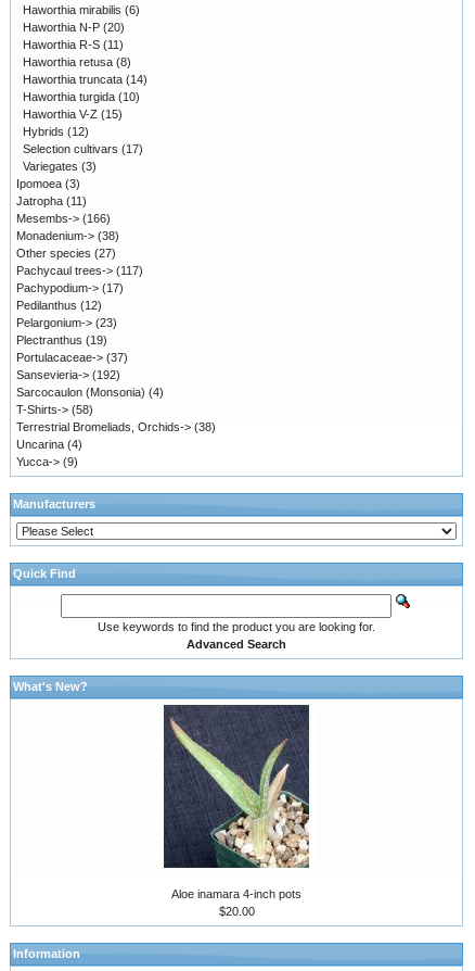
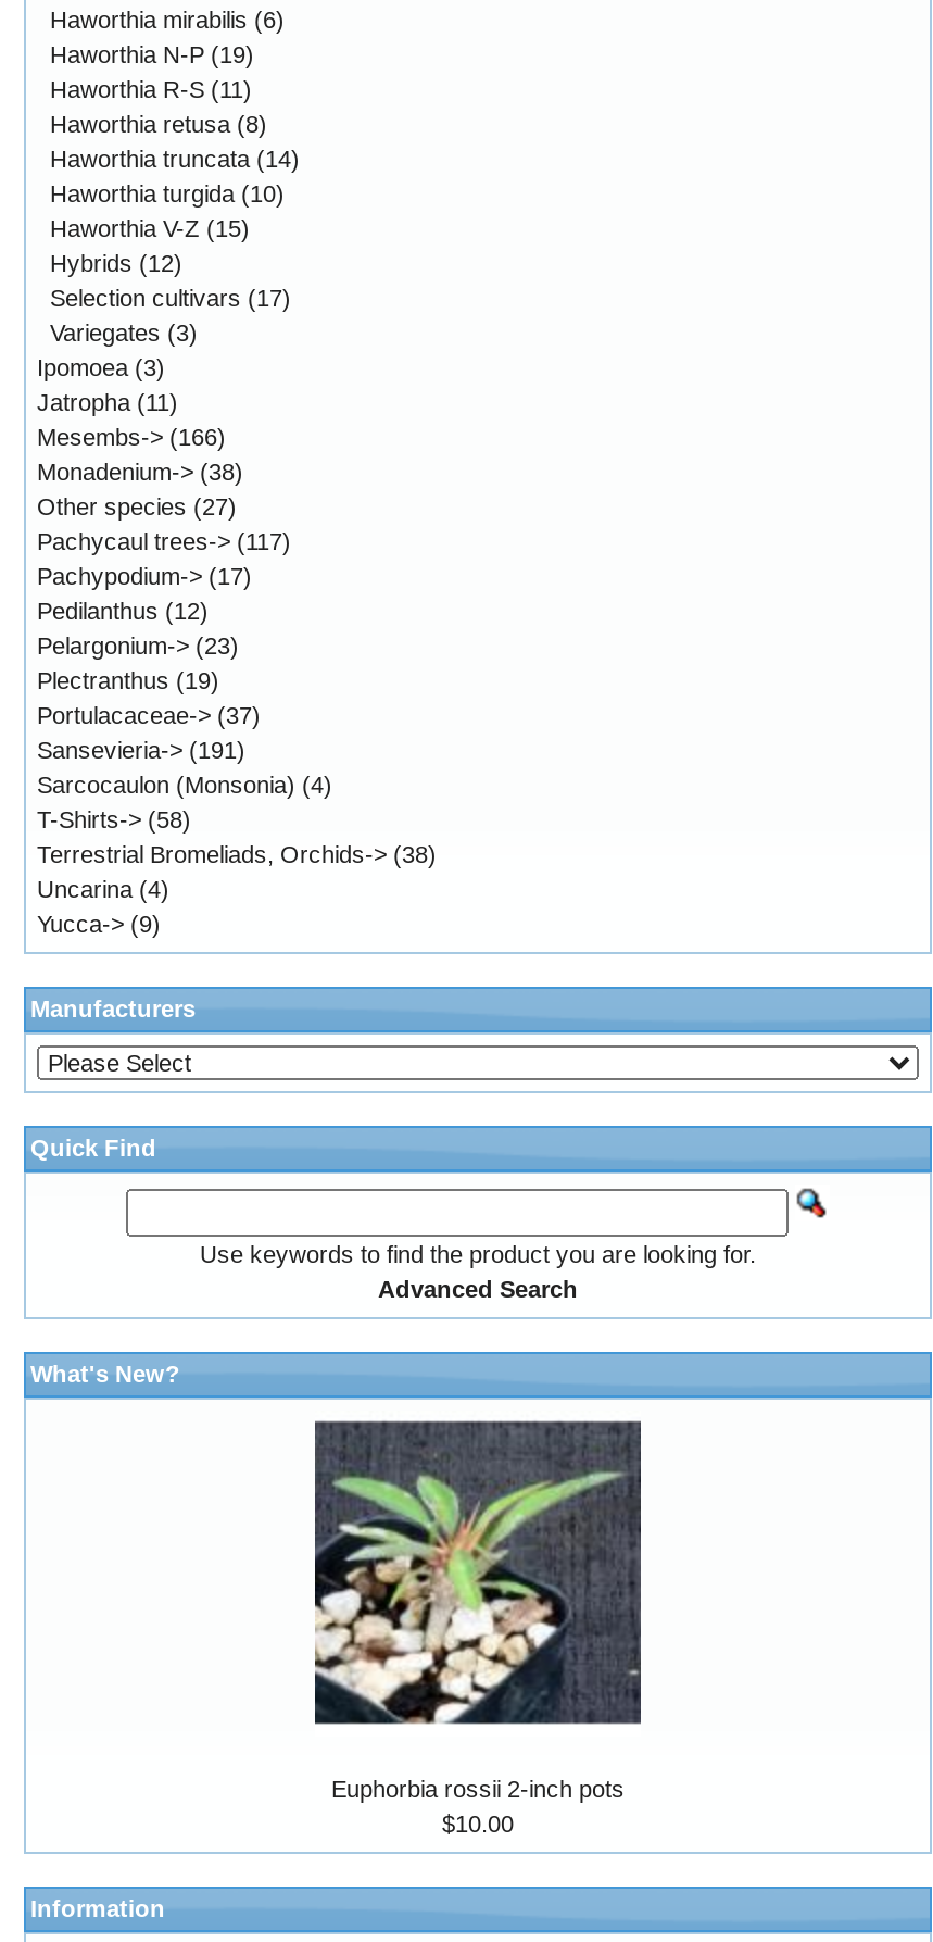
- Haworthia N-P (20)
+ Haworthia N-P (19)

- Sansevieria-> (192)
+ Sansevieria-> (191)

- [image]
- Aloe inamara 4-inch pots
+ [image]
+ Euphorbia rossii 2-inch pots

- $20.00
+ $10.00
